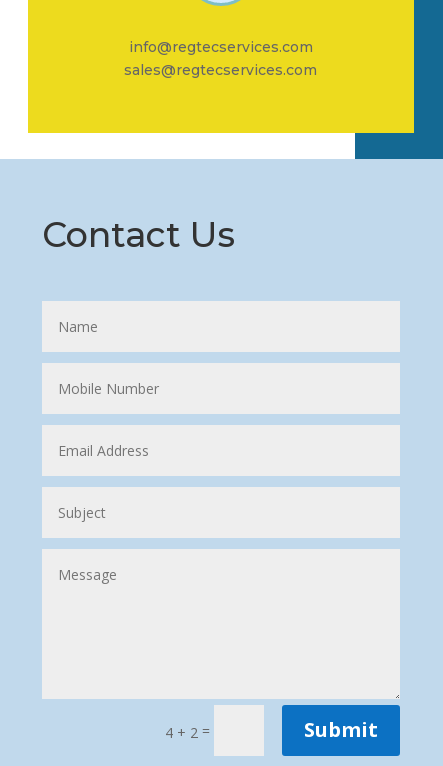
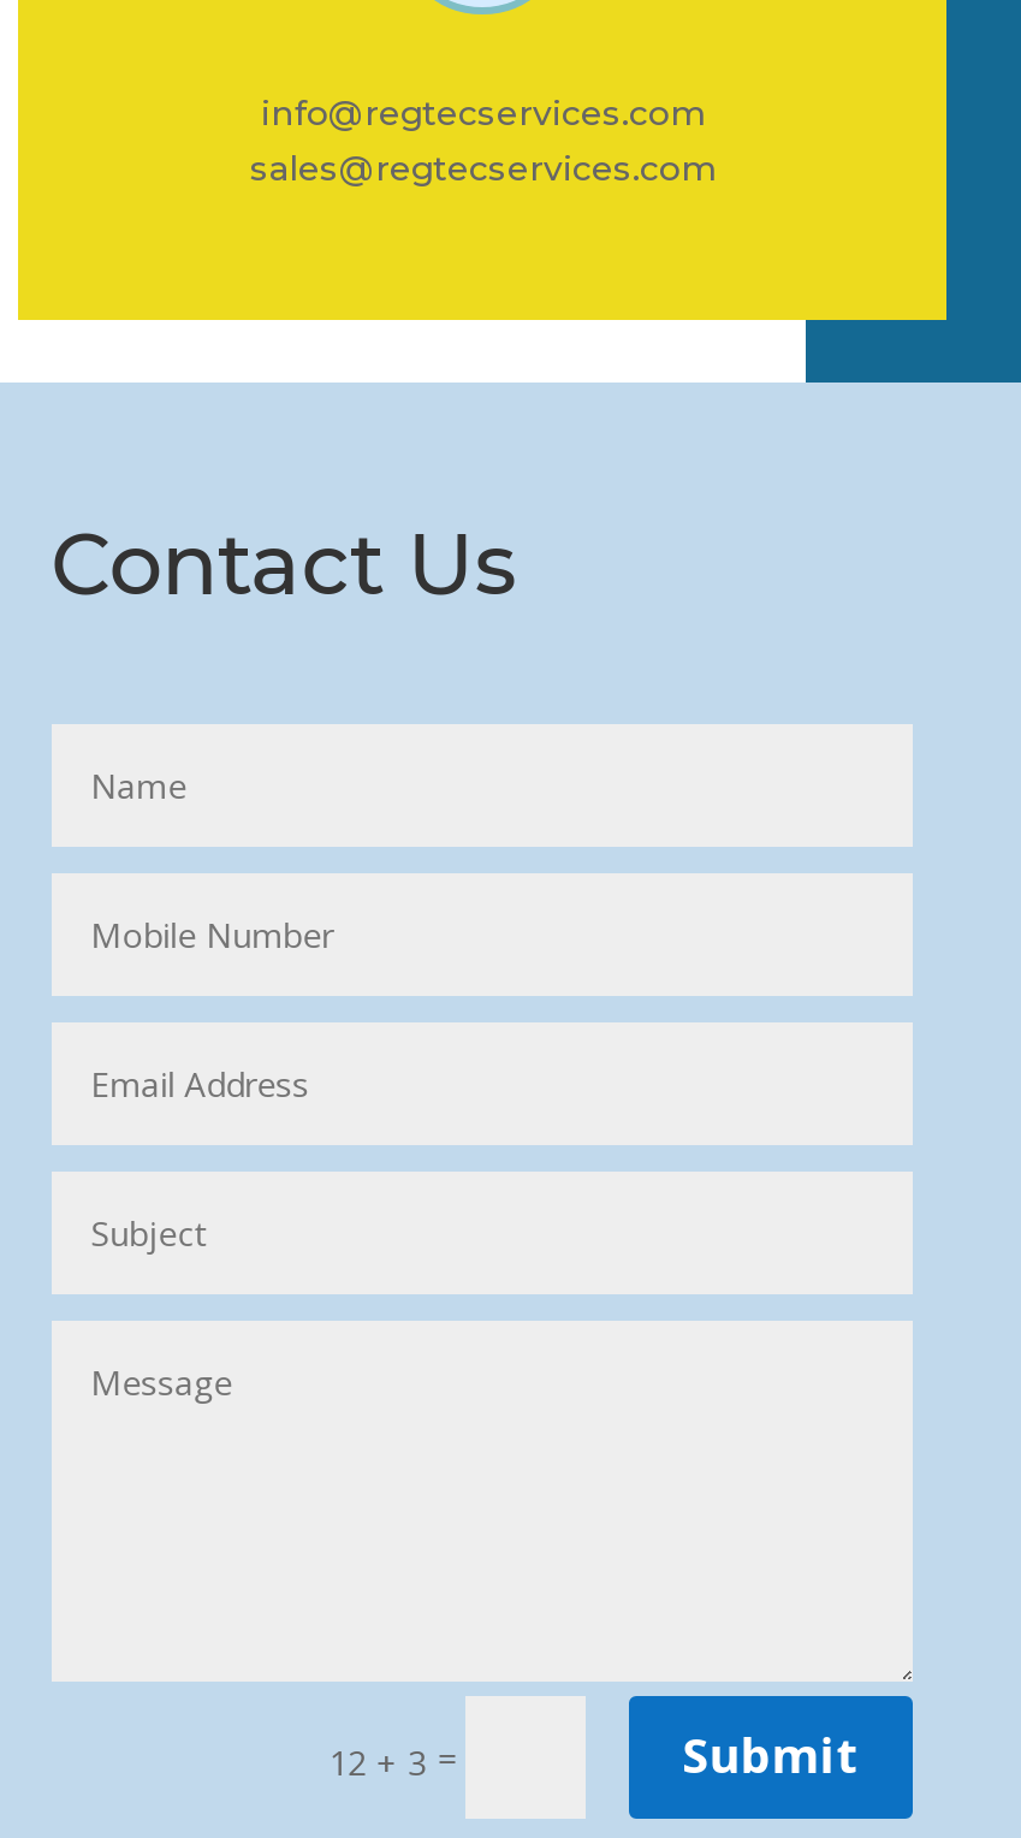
- 4 + 2 =
+ 12 + 3 =
